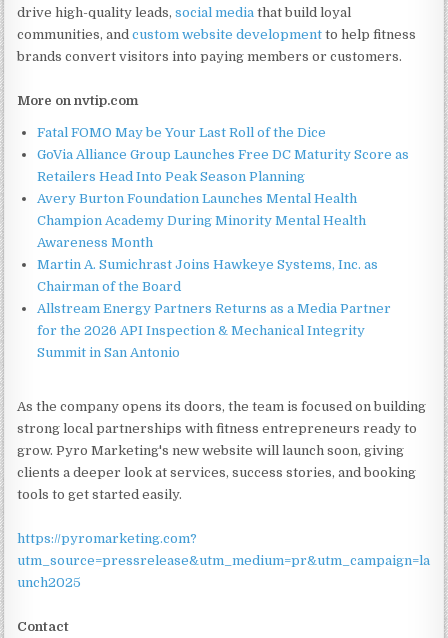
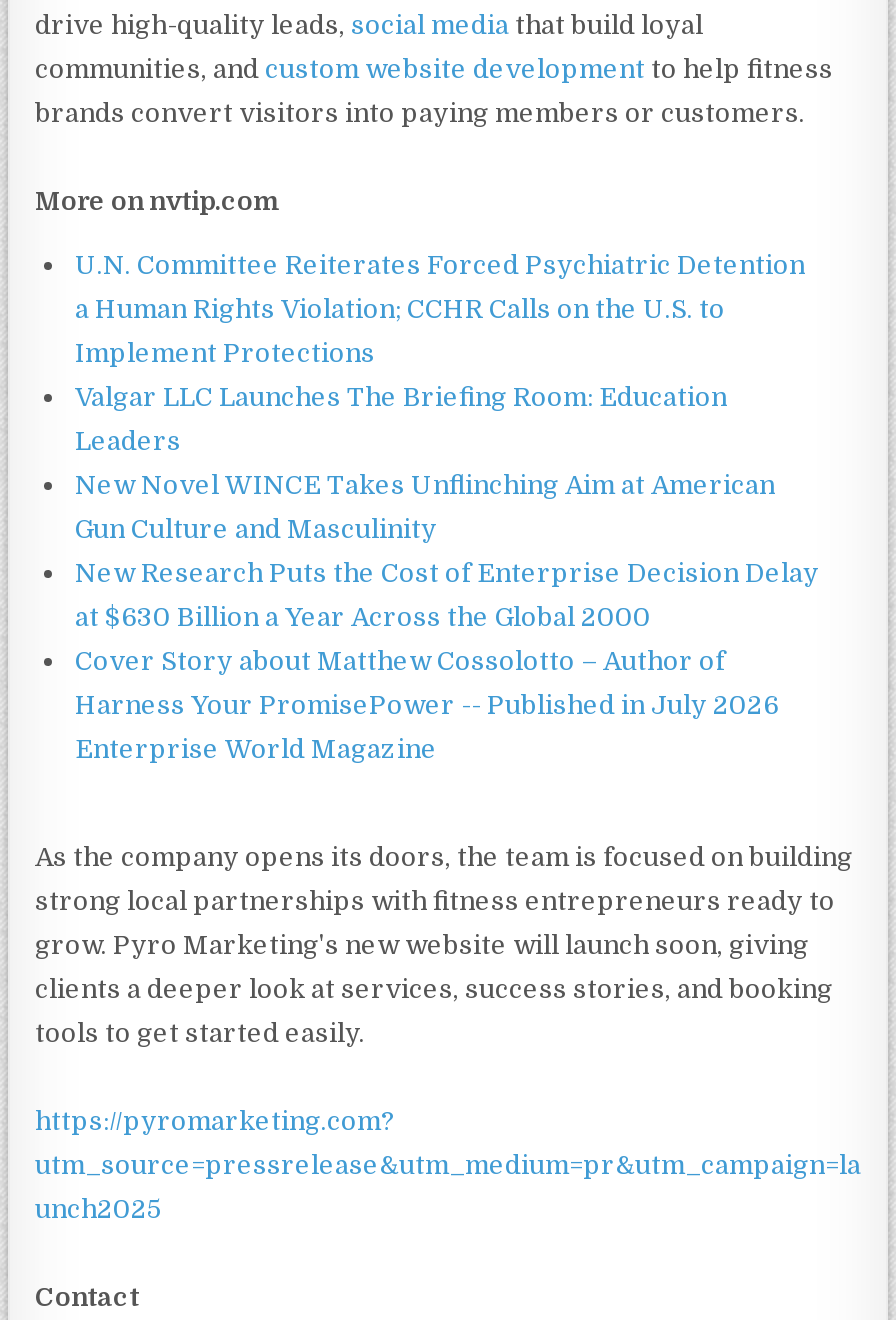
- Fatal FOMO May be Your Last Roll of the Dice
- GoVia Alliance Group Launches Free DC Maturity Score as
- Retailers Head Into Peak Season Planning
- Avery Burton Foundation Launches Mental Health
- Champion Academy During Minority Mental Health
- Awareness Month
- Martin A. Sumichrast Joins Hawkeye Systems, Inc. as
- Chairman of the Board
- Allstream Energy Partners Returns as a Media Partner
- for the 2026 API Inspection & Mechanical Integrity
- Summit in San Antonio
+ U.N. Committee Reiterates Forced Psychiatric Detention
+ a Human Rights Violation; CCHR Calls on the U.S. to
+ Implement Protections
+ Valgar LLC Launches The Briefing Room: Education
+ Leaders
+ New Novel WINCE Takes Unflinching Aim at American
+ Gun Culture and Masculinity
+ New Research Puts the Cost of Enterprise Decision Delay
+ at $630 Billion a Year Across the Global 2000
+ Cover Story about Matthew Cossolotto – Author of
+ Harness Your PromisePower -- Published in July 2026
+ Enterprise World Magazine
